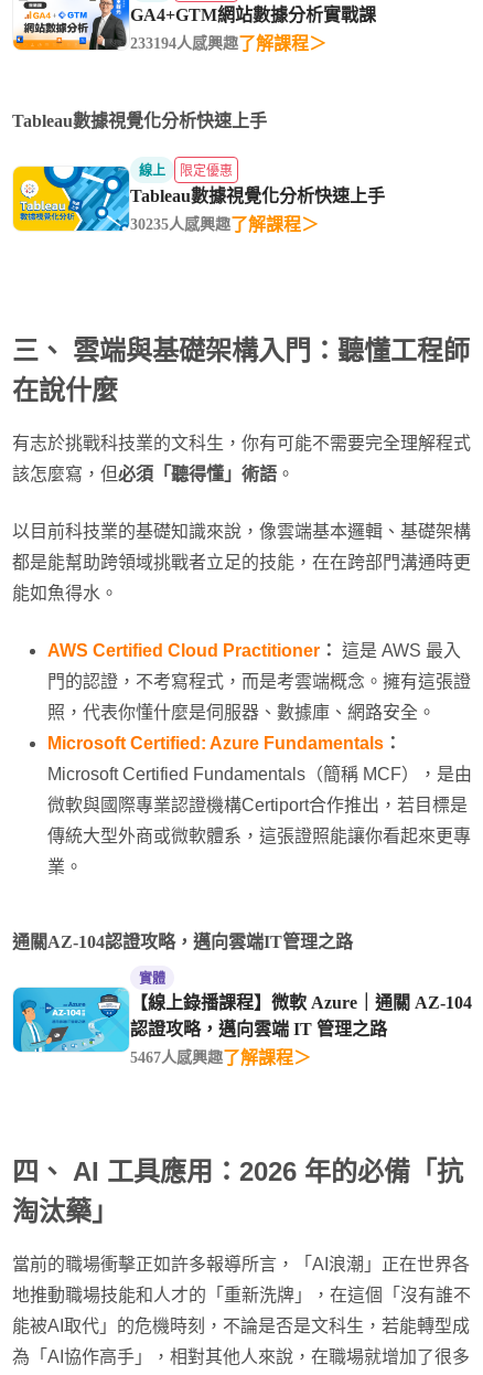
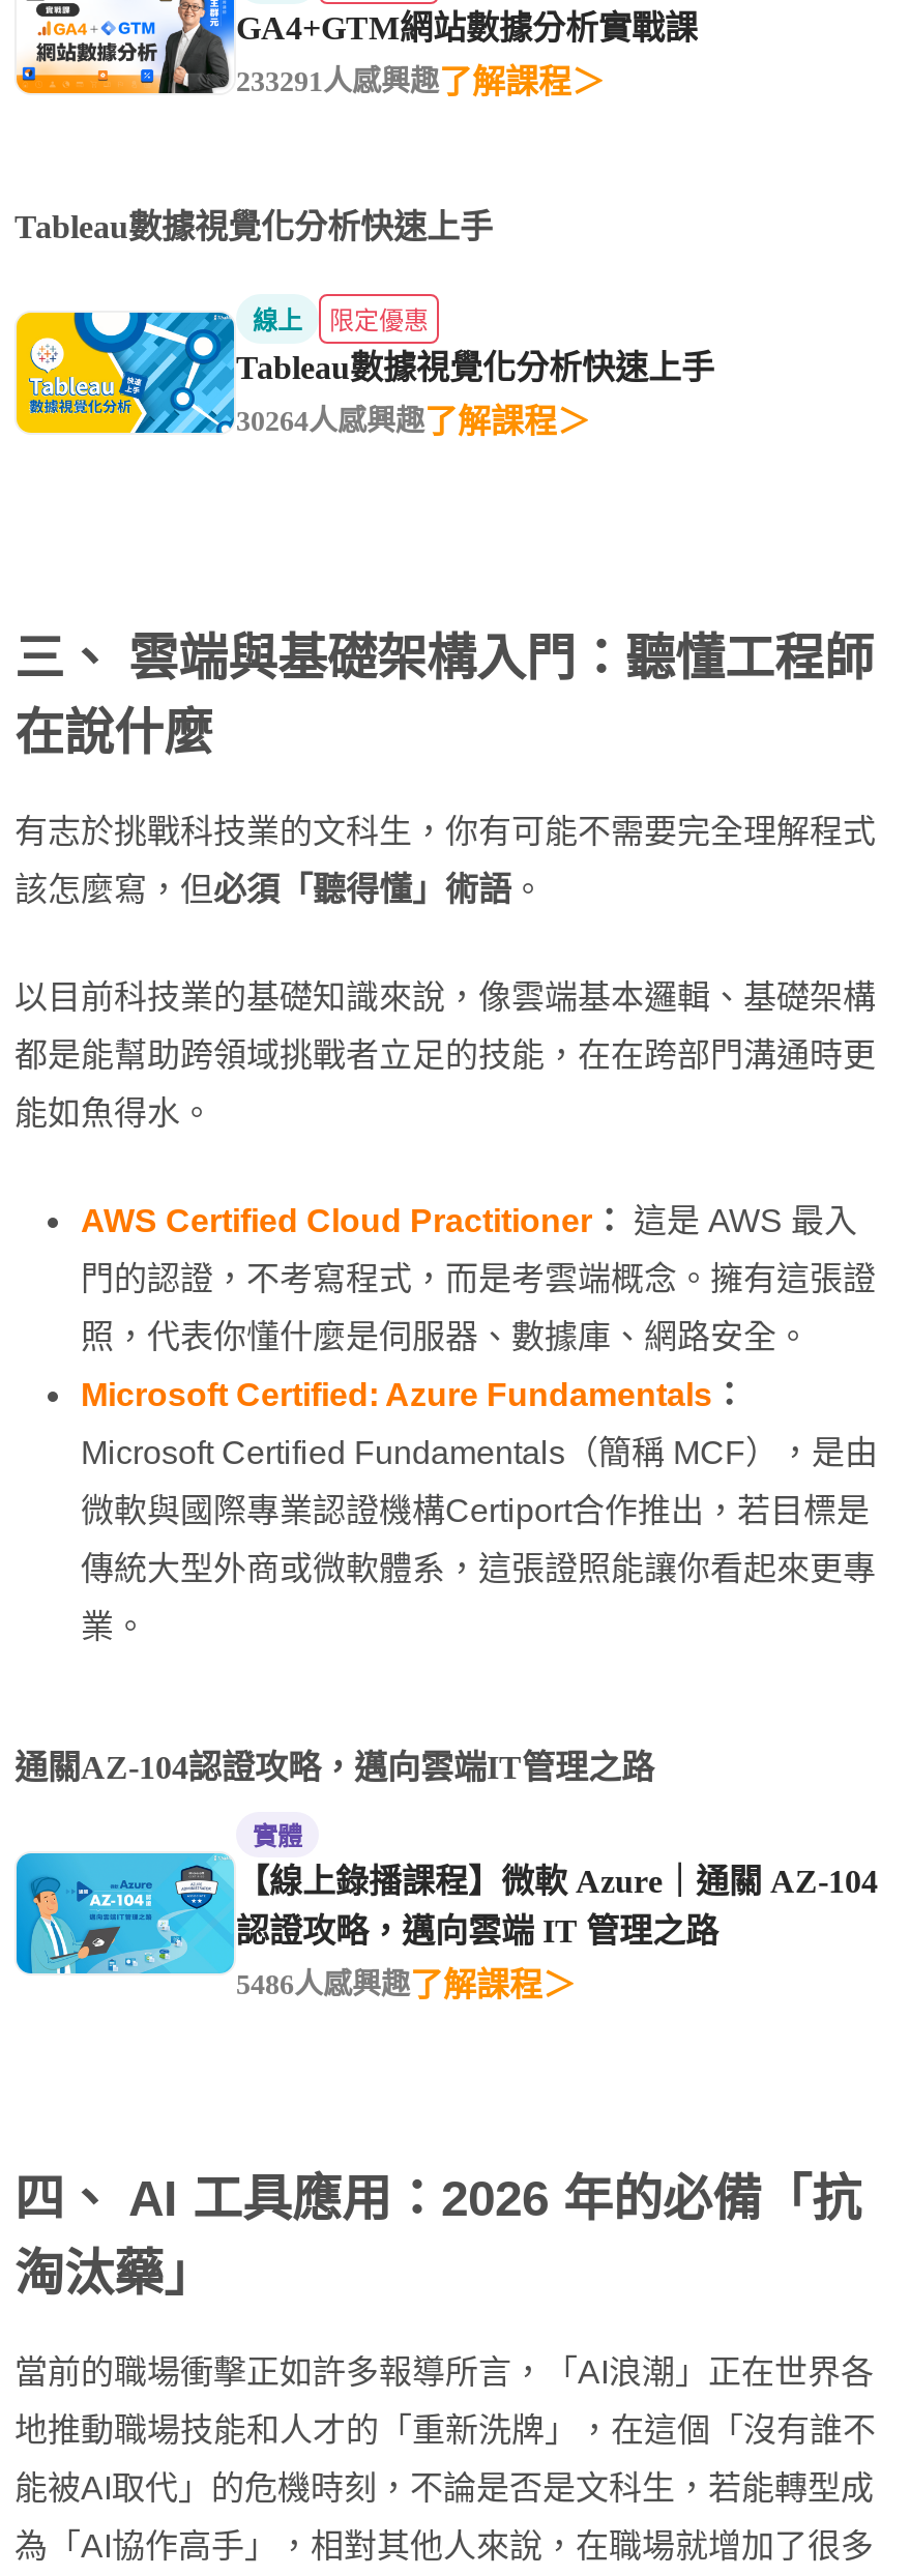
- 233194人感興趣了解課程＞
+ 233291人感興趣了解課程＞

- 30235人感興趣了解課程＞
+ 30264人感興趣了解課程＞

- 5467人感興趣了解課程＞
+ 5486人感興趣了解課程＞
